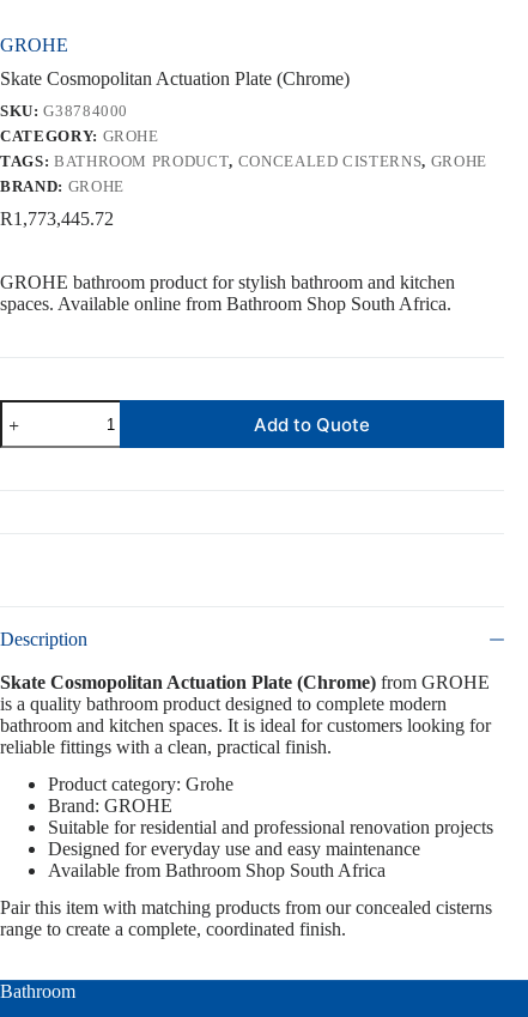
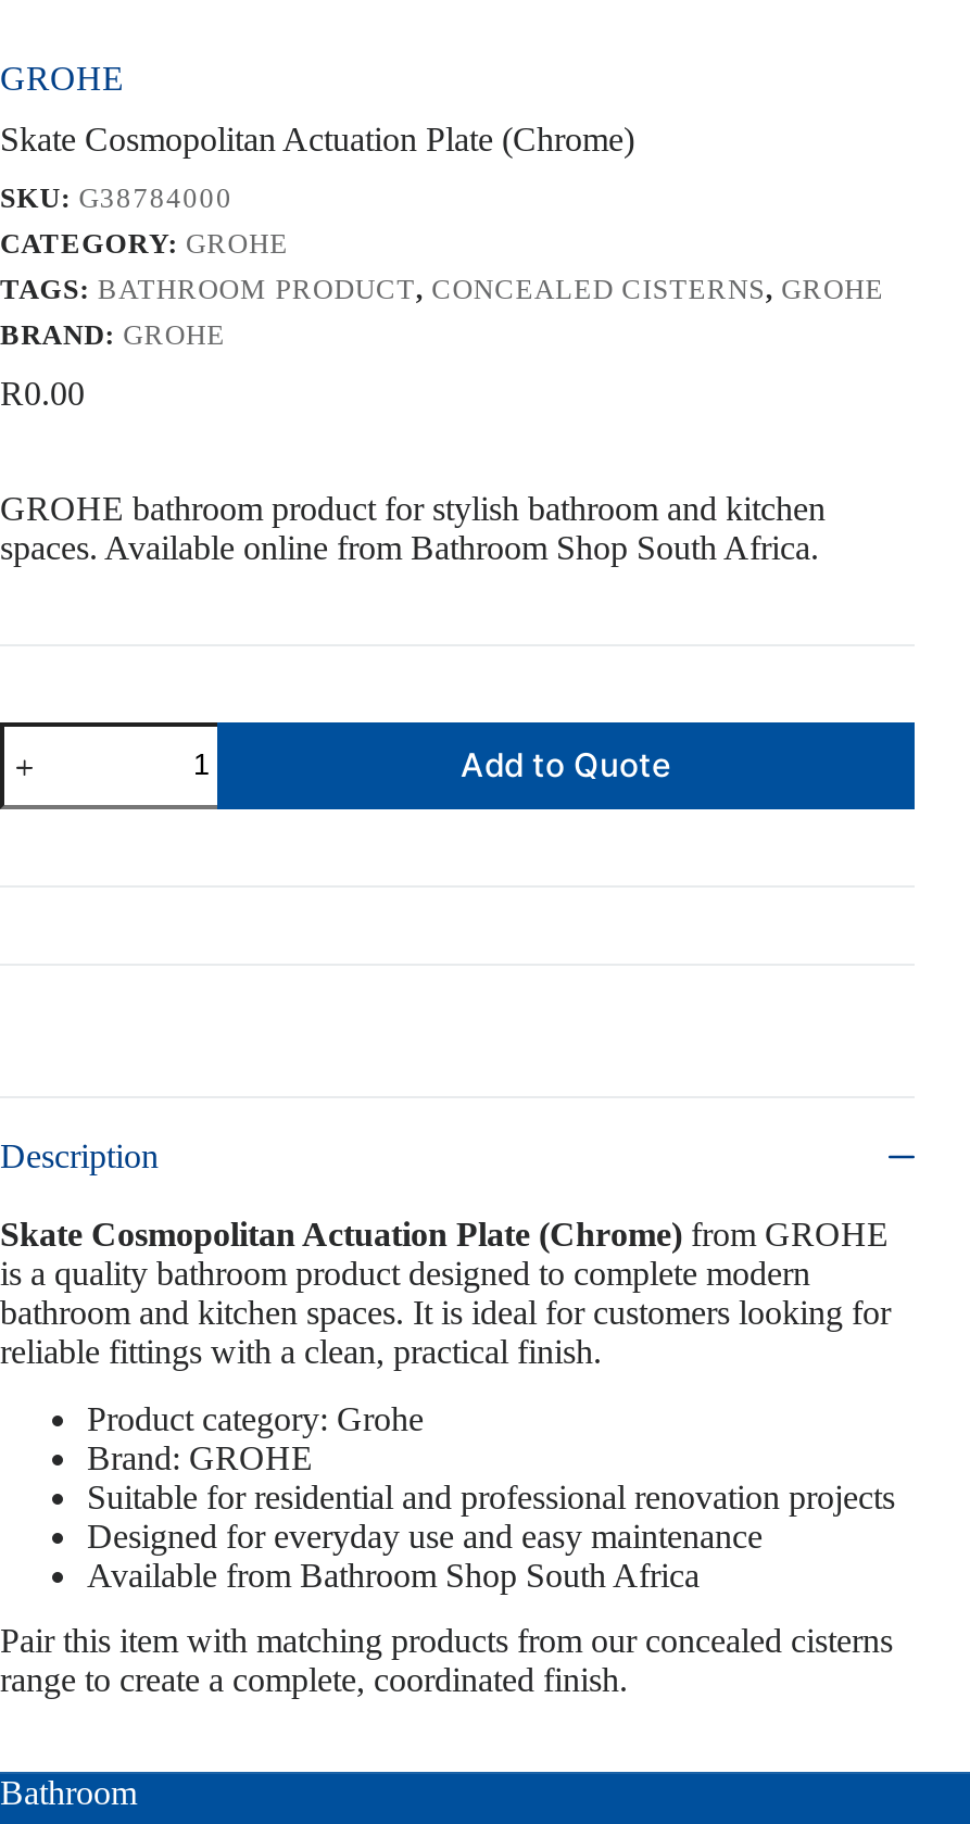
- R1,773,445.72
+ R0.00
